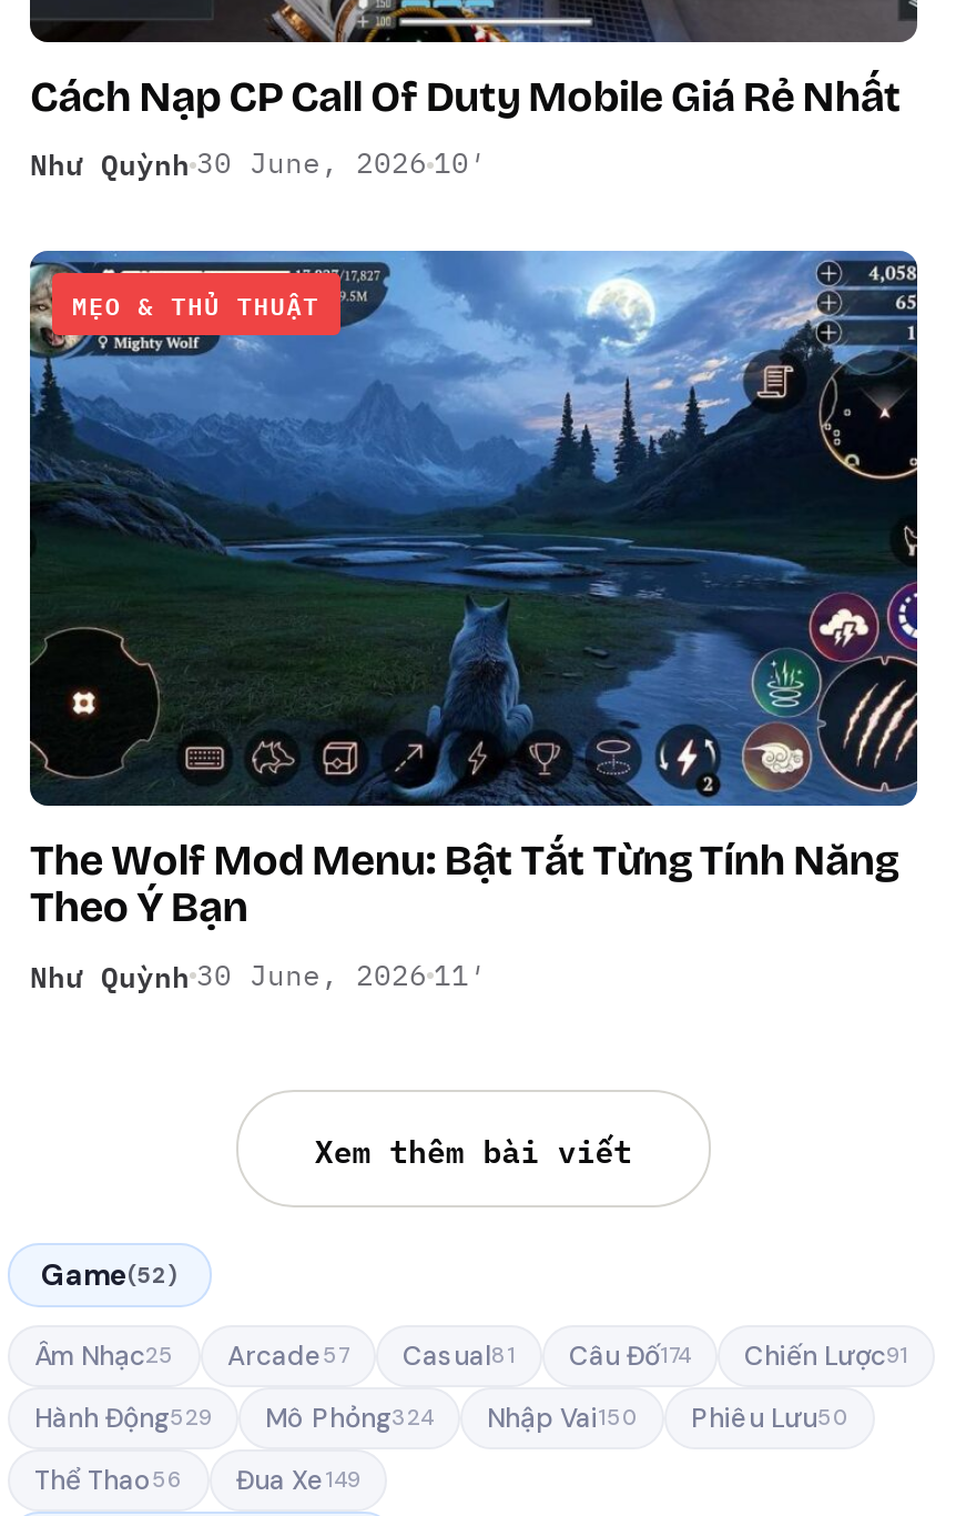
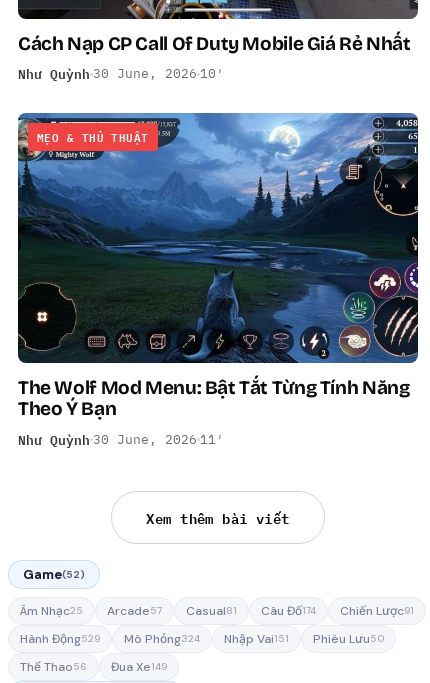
- Hành Động529 Mô Phỏng324 Nhập Vai150 Phiêu Lưu50
+ Hành Động529 Mô Phỏng324 Nhập Vai151 Phiêu Lưu50
